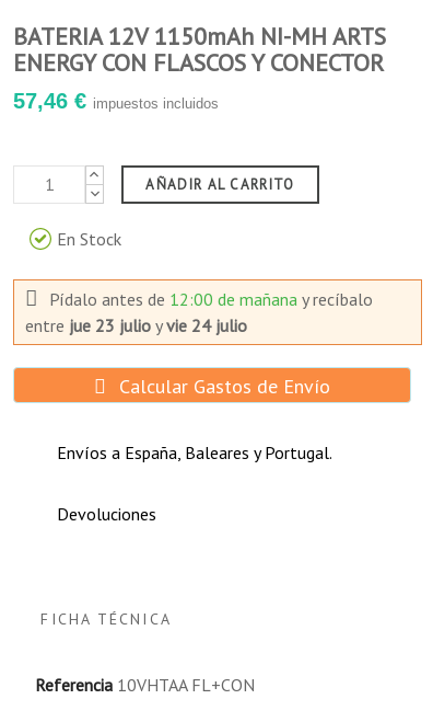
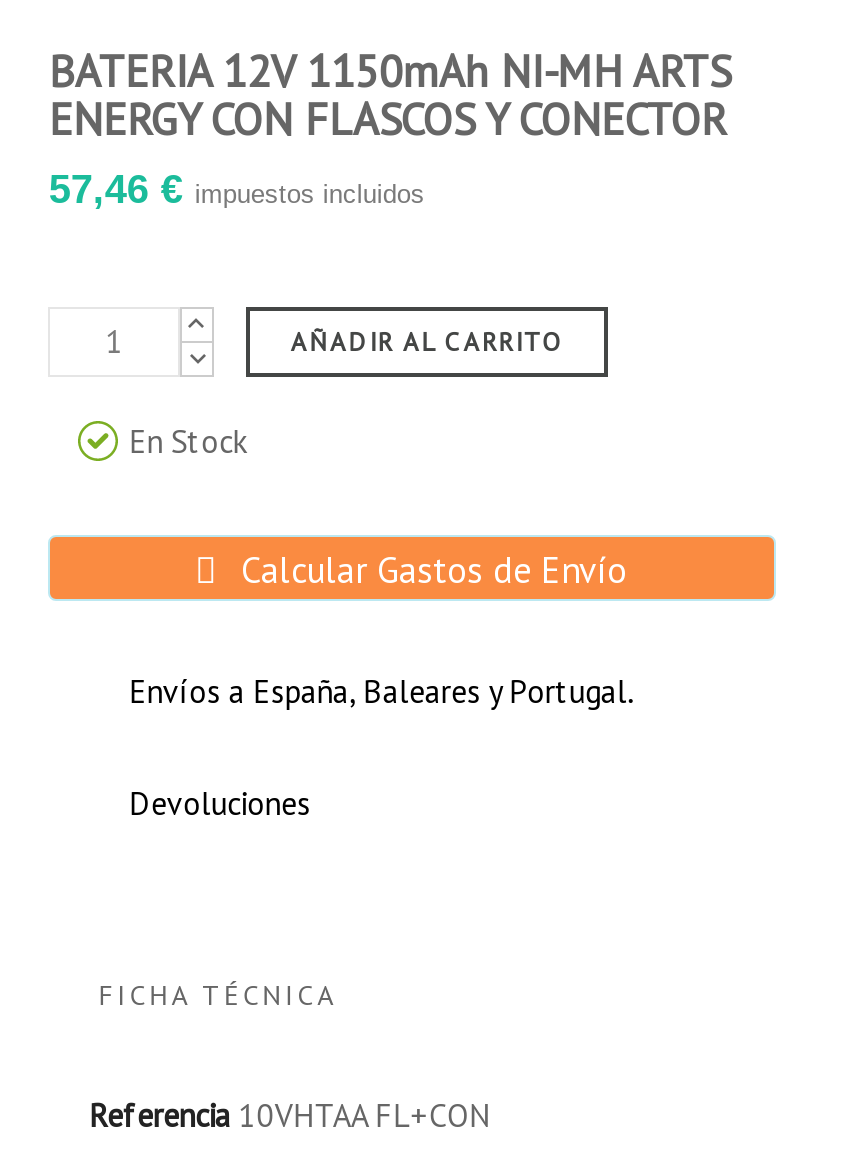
- Pídalo antes de 12:00 de mañana y recíbalo
- entre jue 23 julio yvie 24 julio
